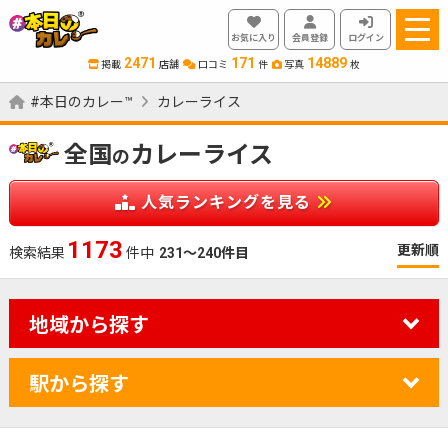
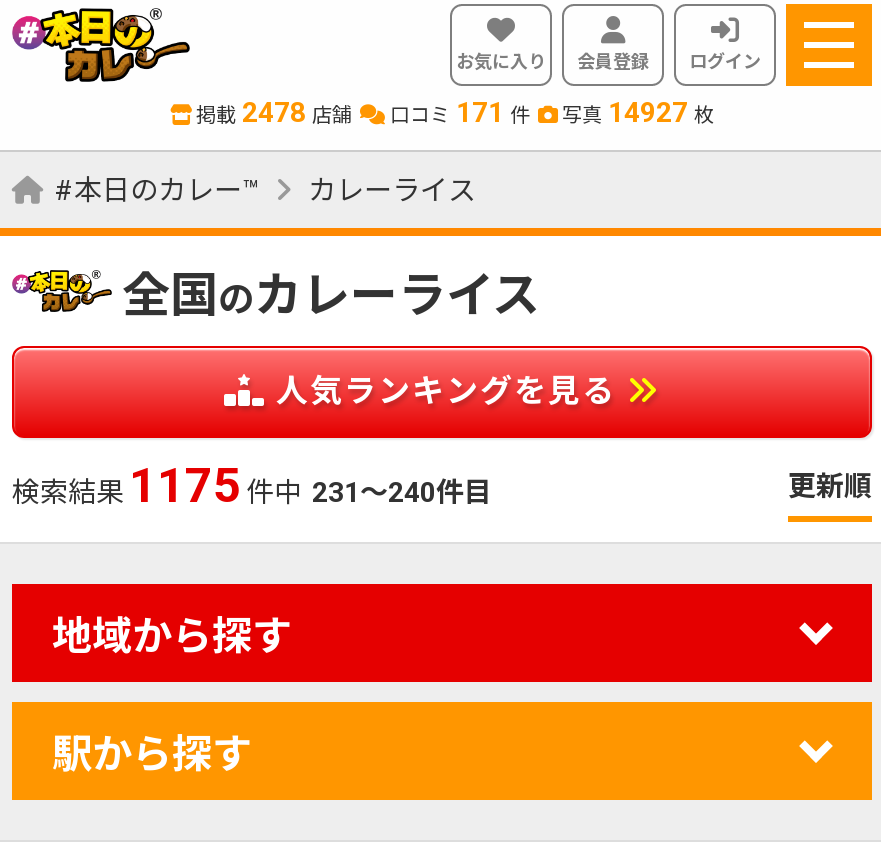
- 掲載 2471 店舗
+ 掲載 2478 店舗

- 写真 14889 枚
+ 写真 14927 枚

- 検索結果 1173 件中 231～240件目
+ 検索結果 1175 件中 231～240件目
